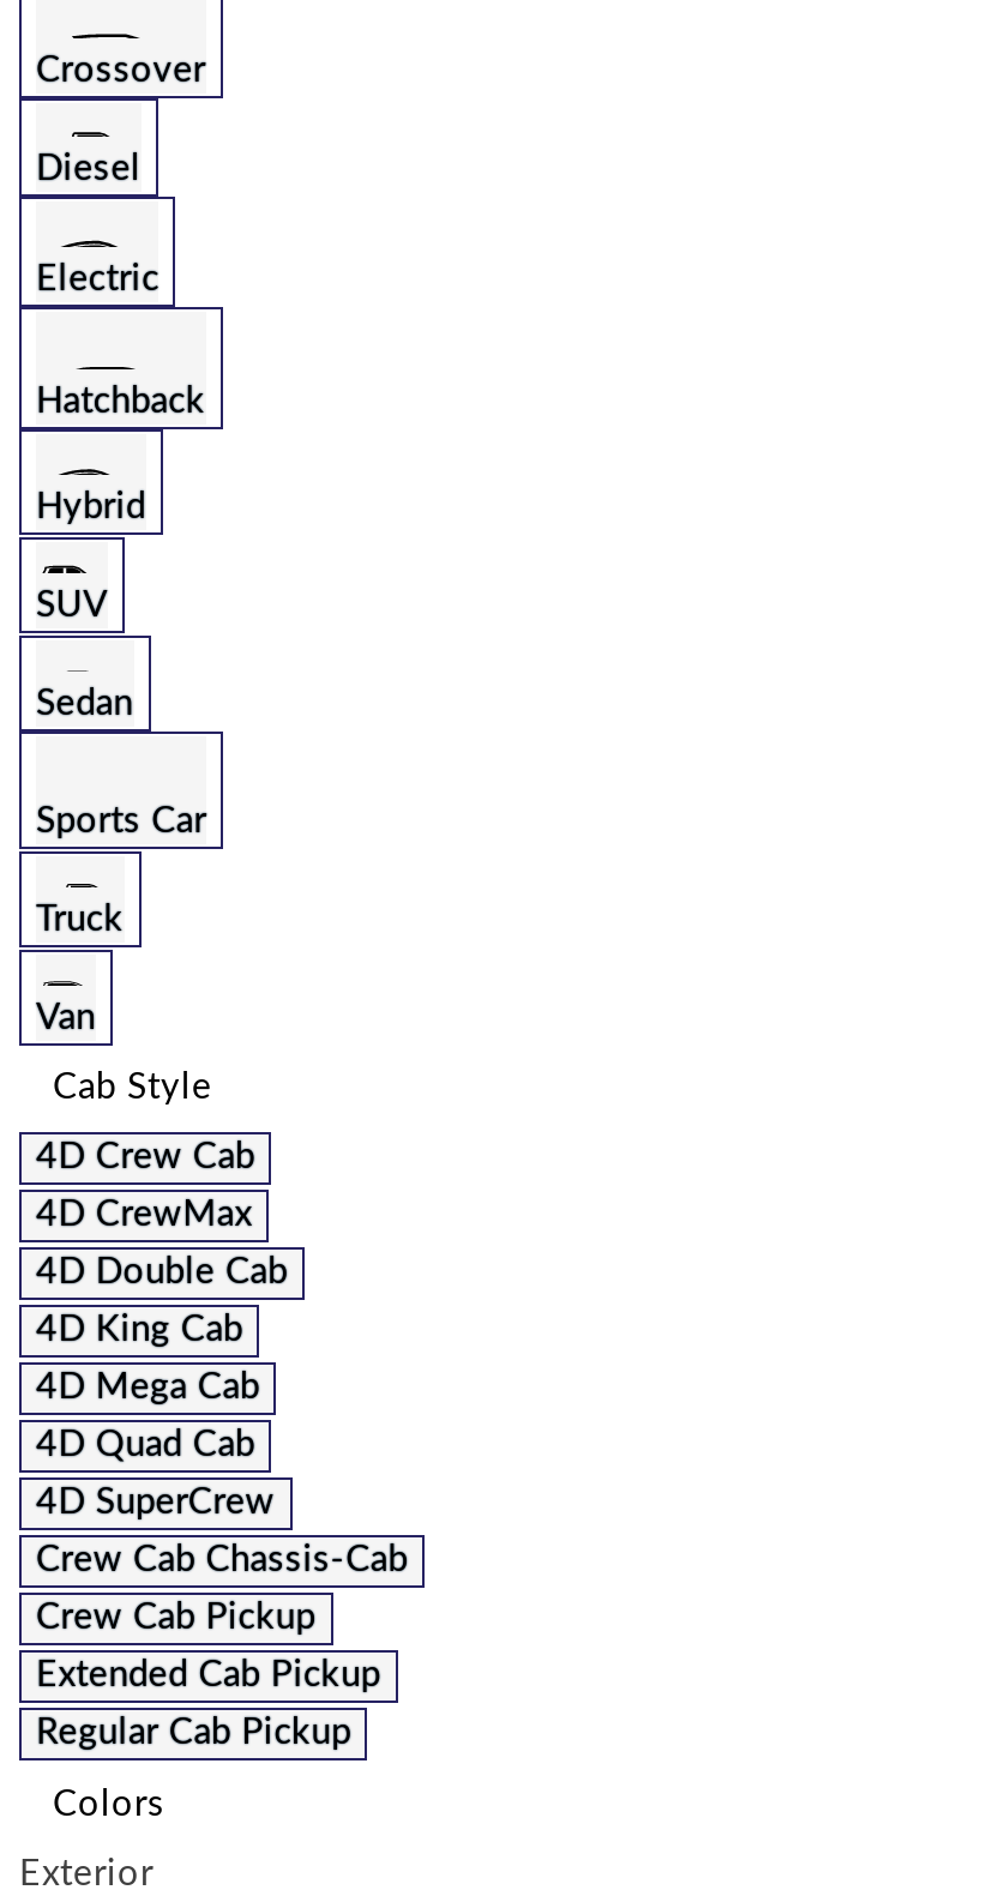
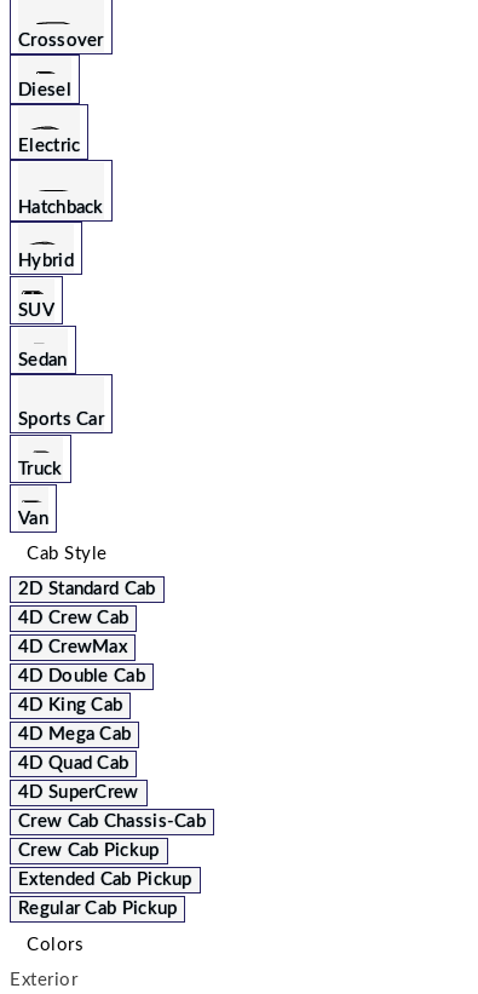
+ 2D Standard Cab
